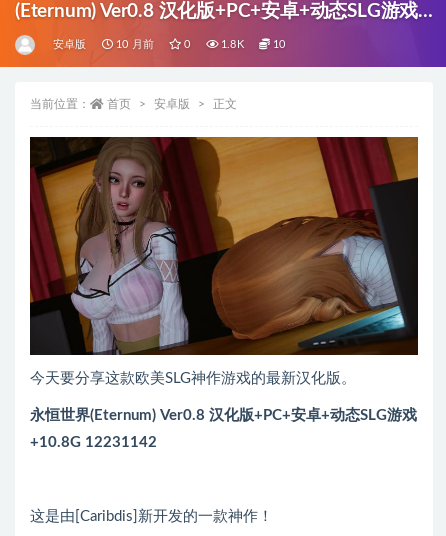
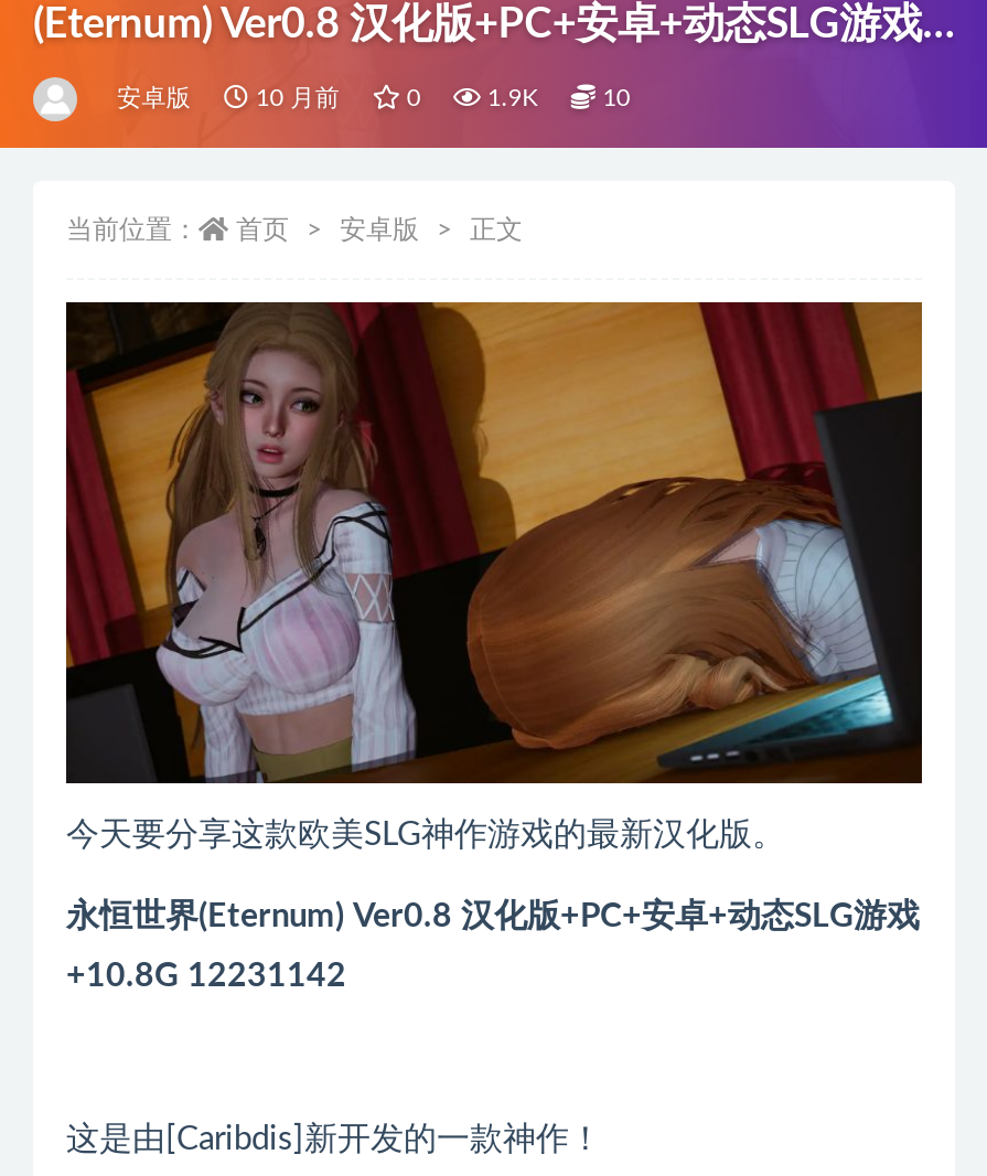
- 1.8K
+ 1.9K
